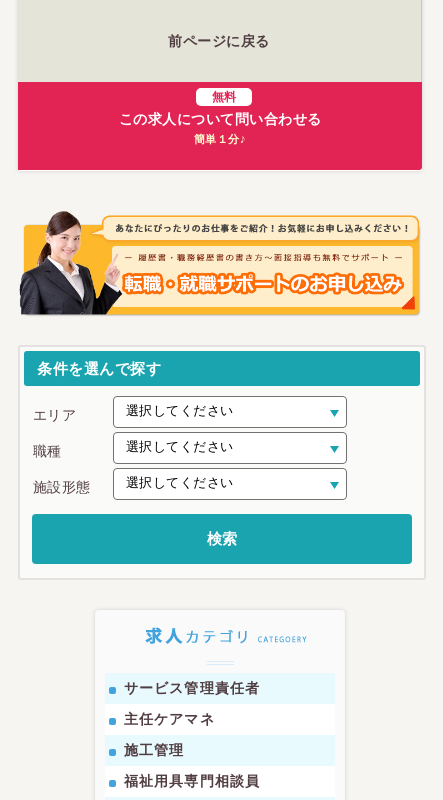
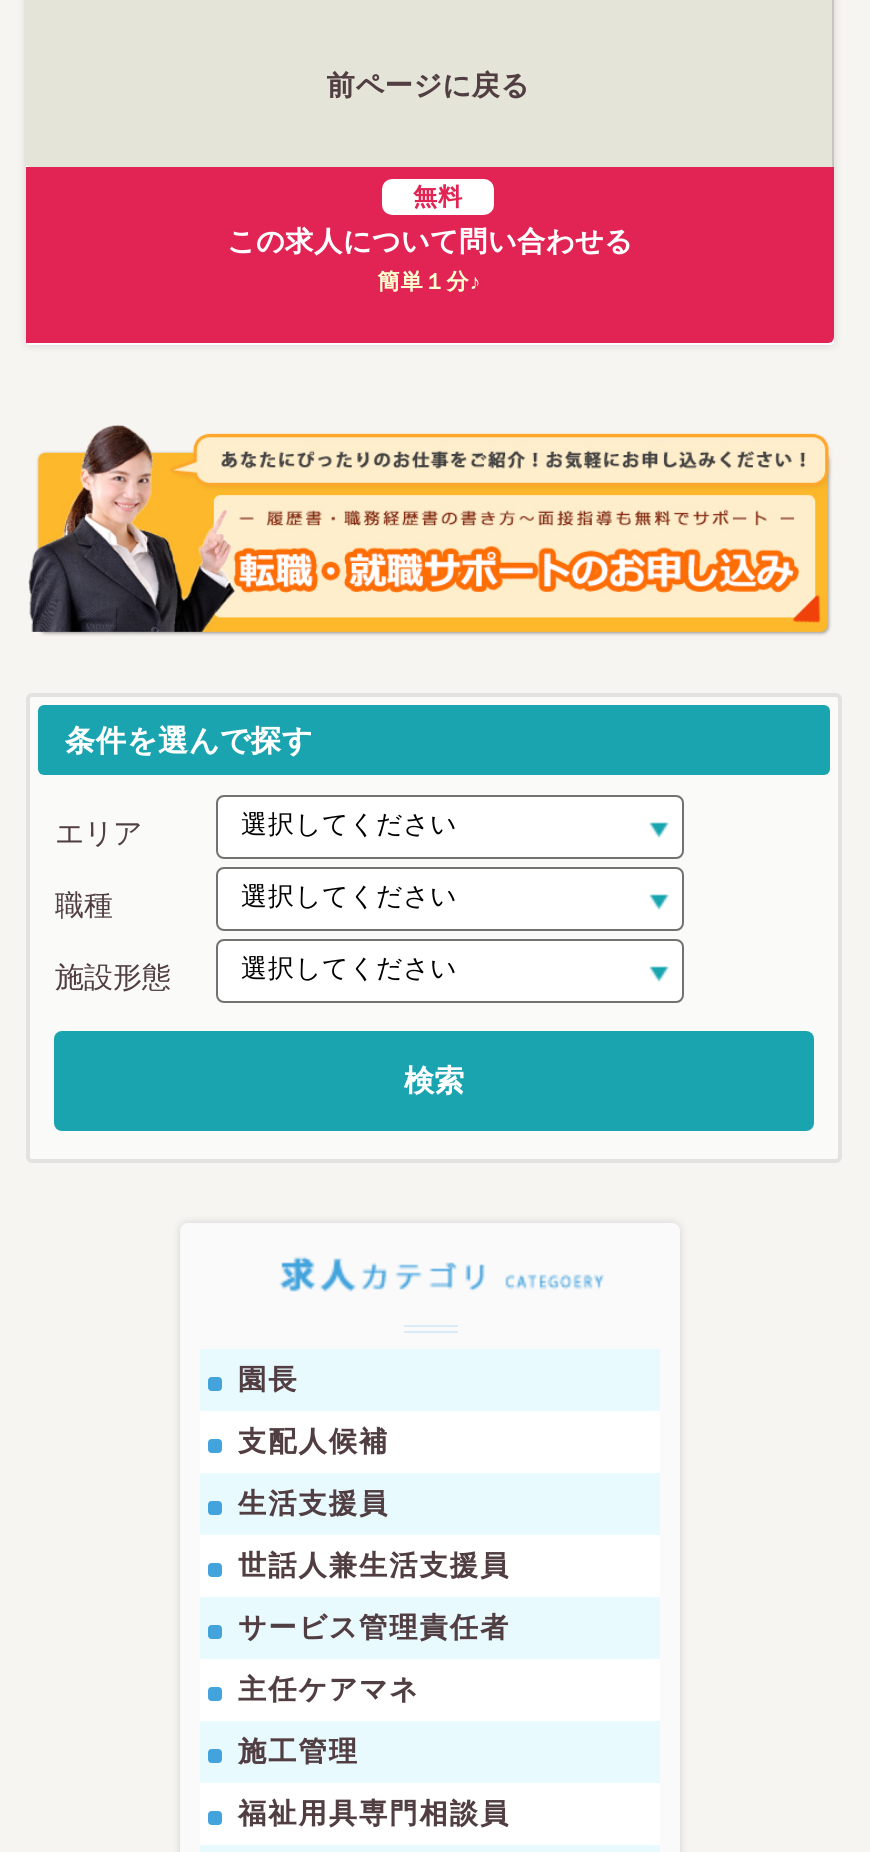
+ 園長
+ 支配人候補
+ 生活支援員
+ 世話人兼生活支援員
